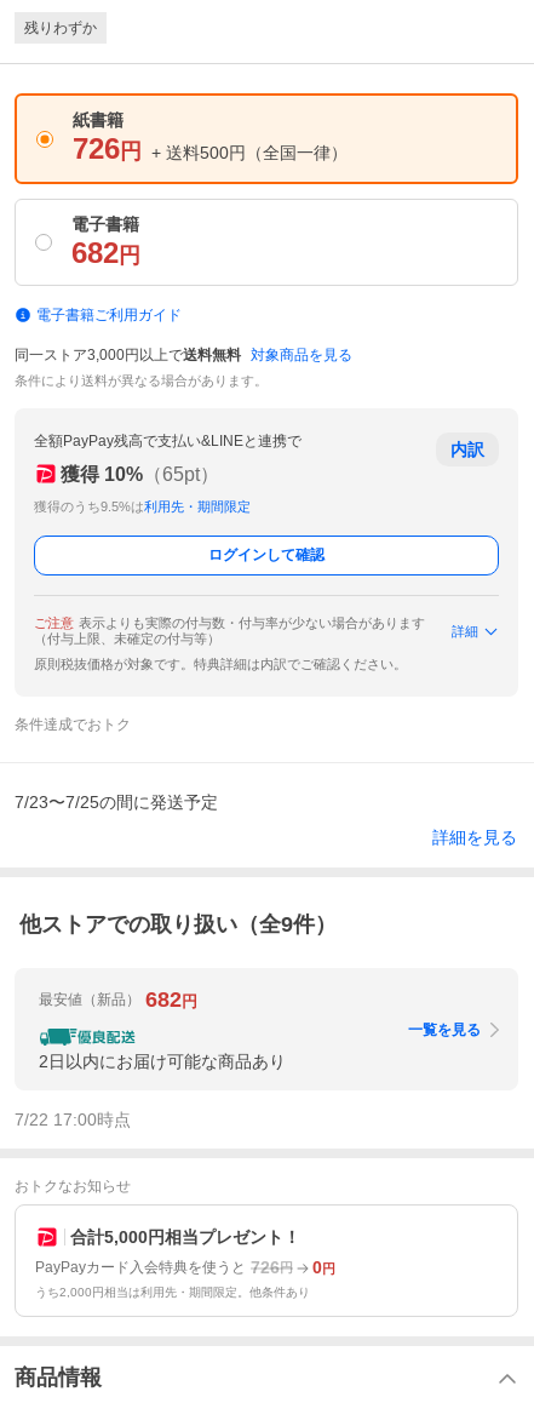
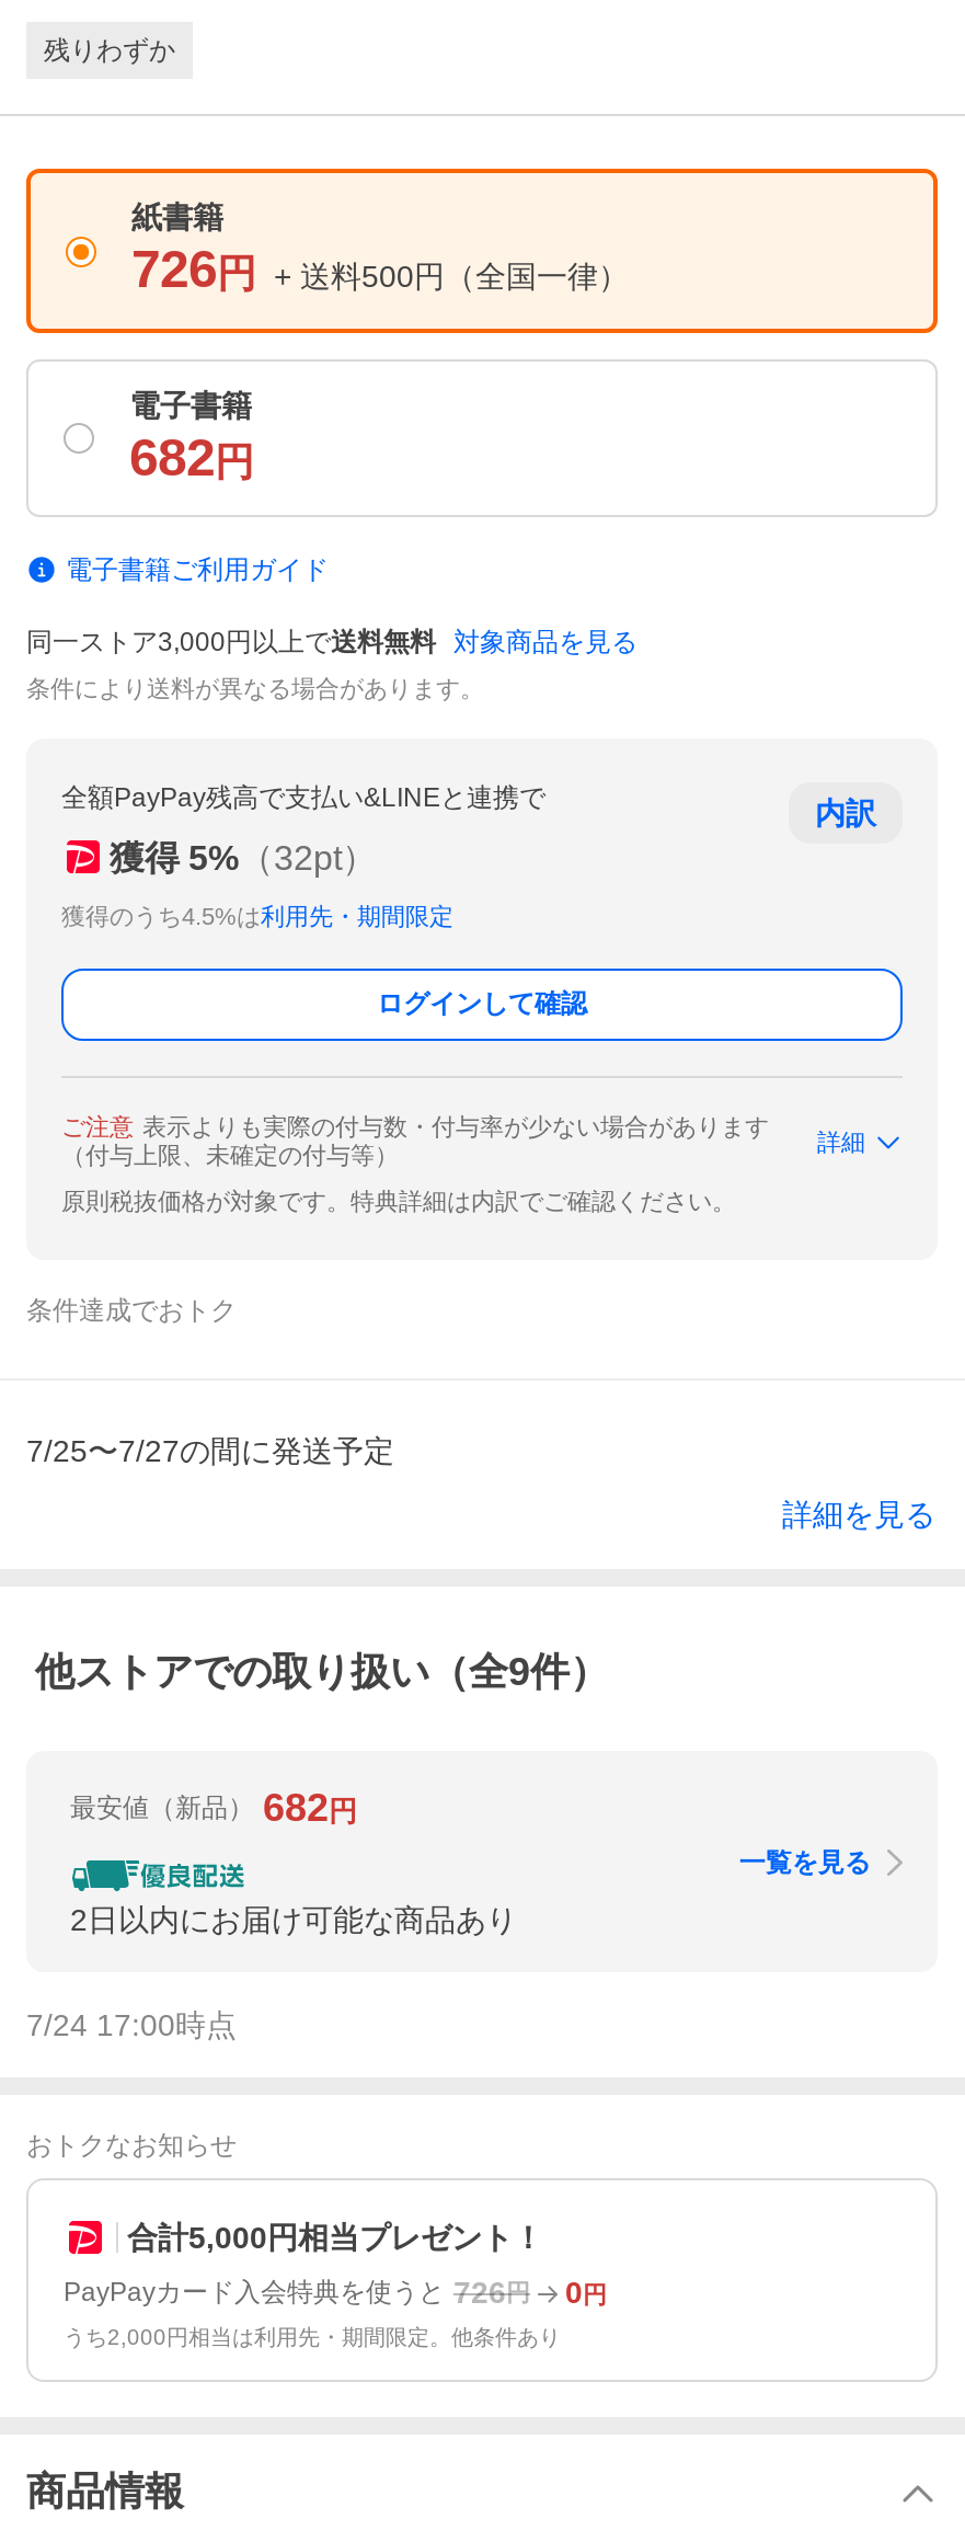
- 獲得 10%（65pt）
+ 獲得 5%（32pt）

- 獲得のうち9.5%は利用先・期間限定
+ 獲得のうち4.5%は利用先・期間限定

- 7/23〜7/25の間に発送予定
+ 7/25〜7/27の間に発送予定

- 7/22 17:00時点
+ 7/24 17:00時点
